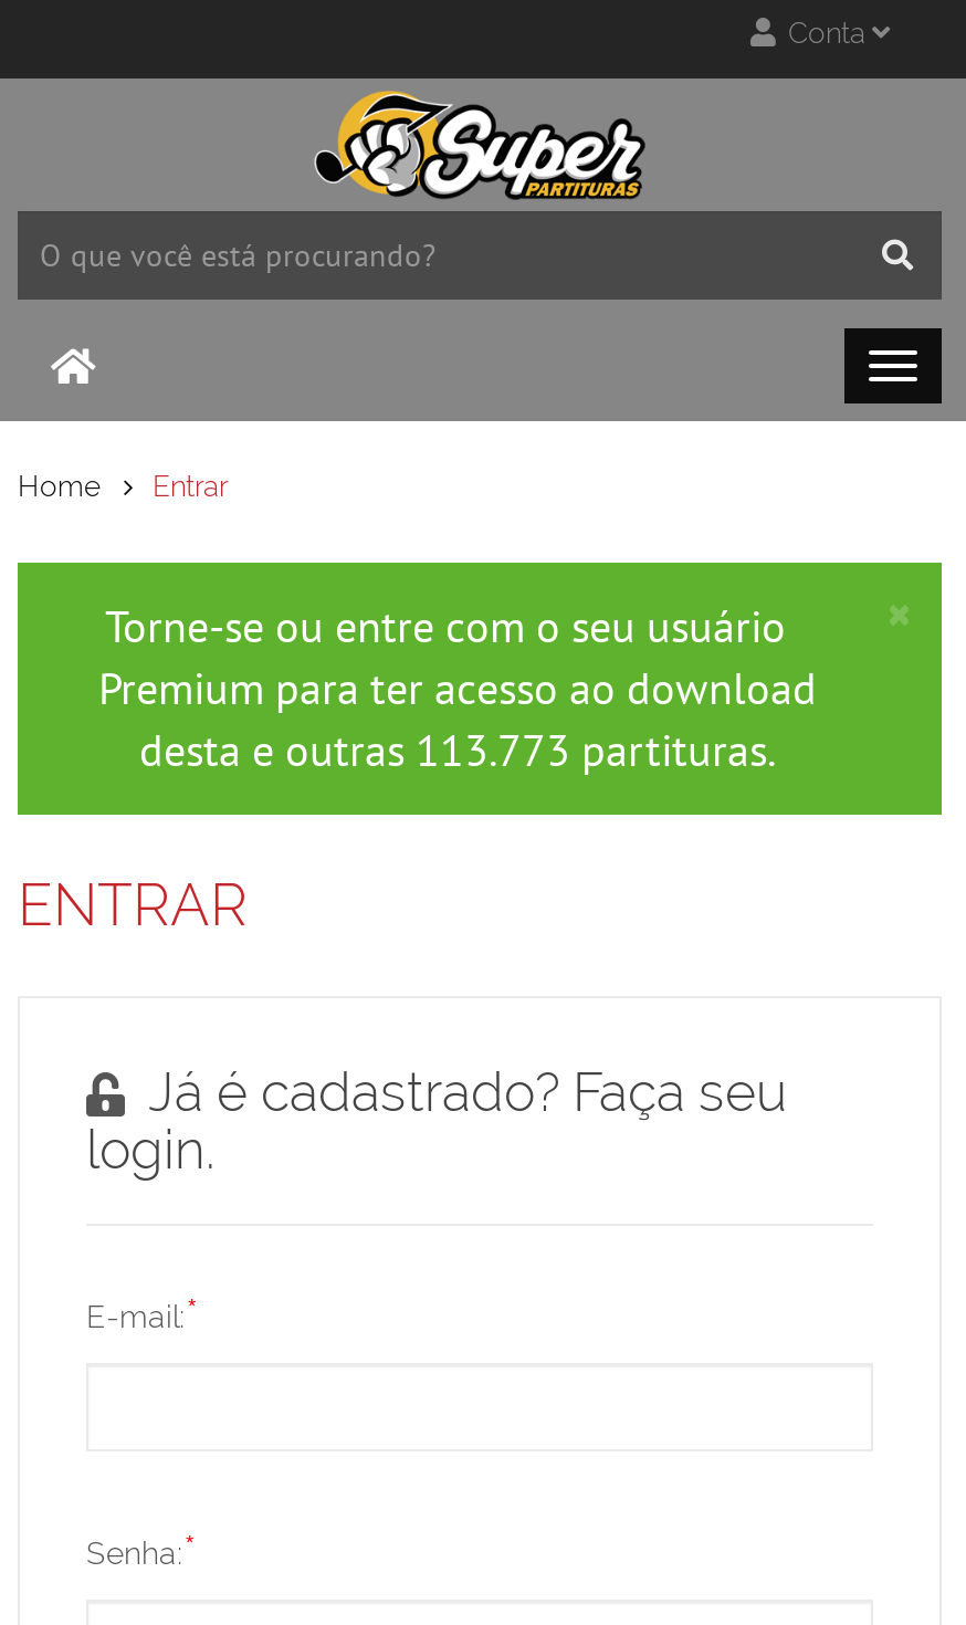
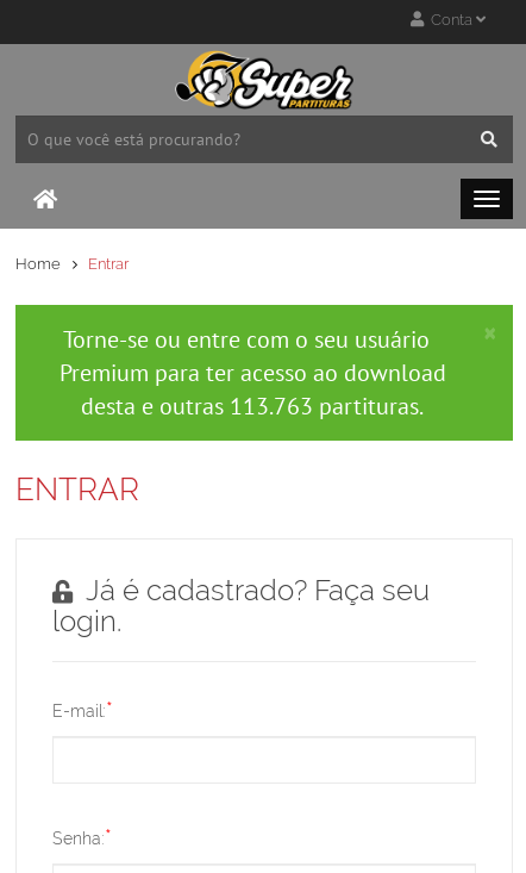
- desta e outras 113.773 partituras.
+ desta e outras 113.763 partituras.
